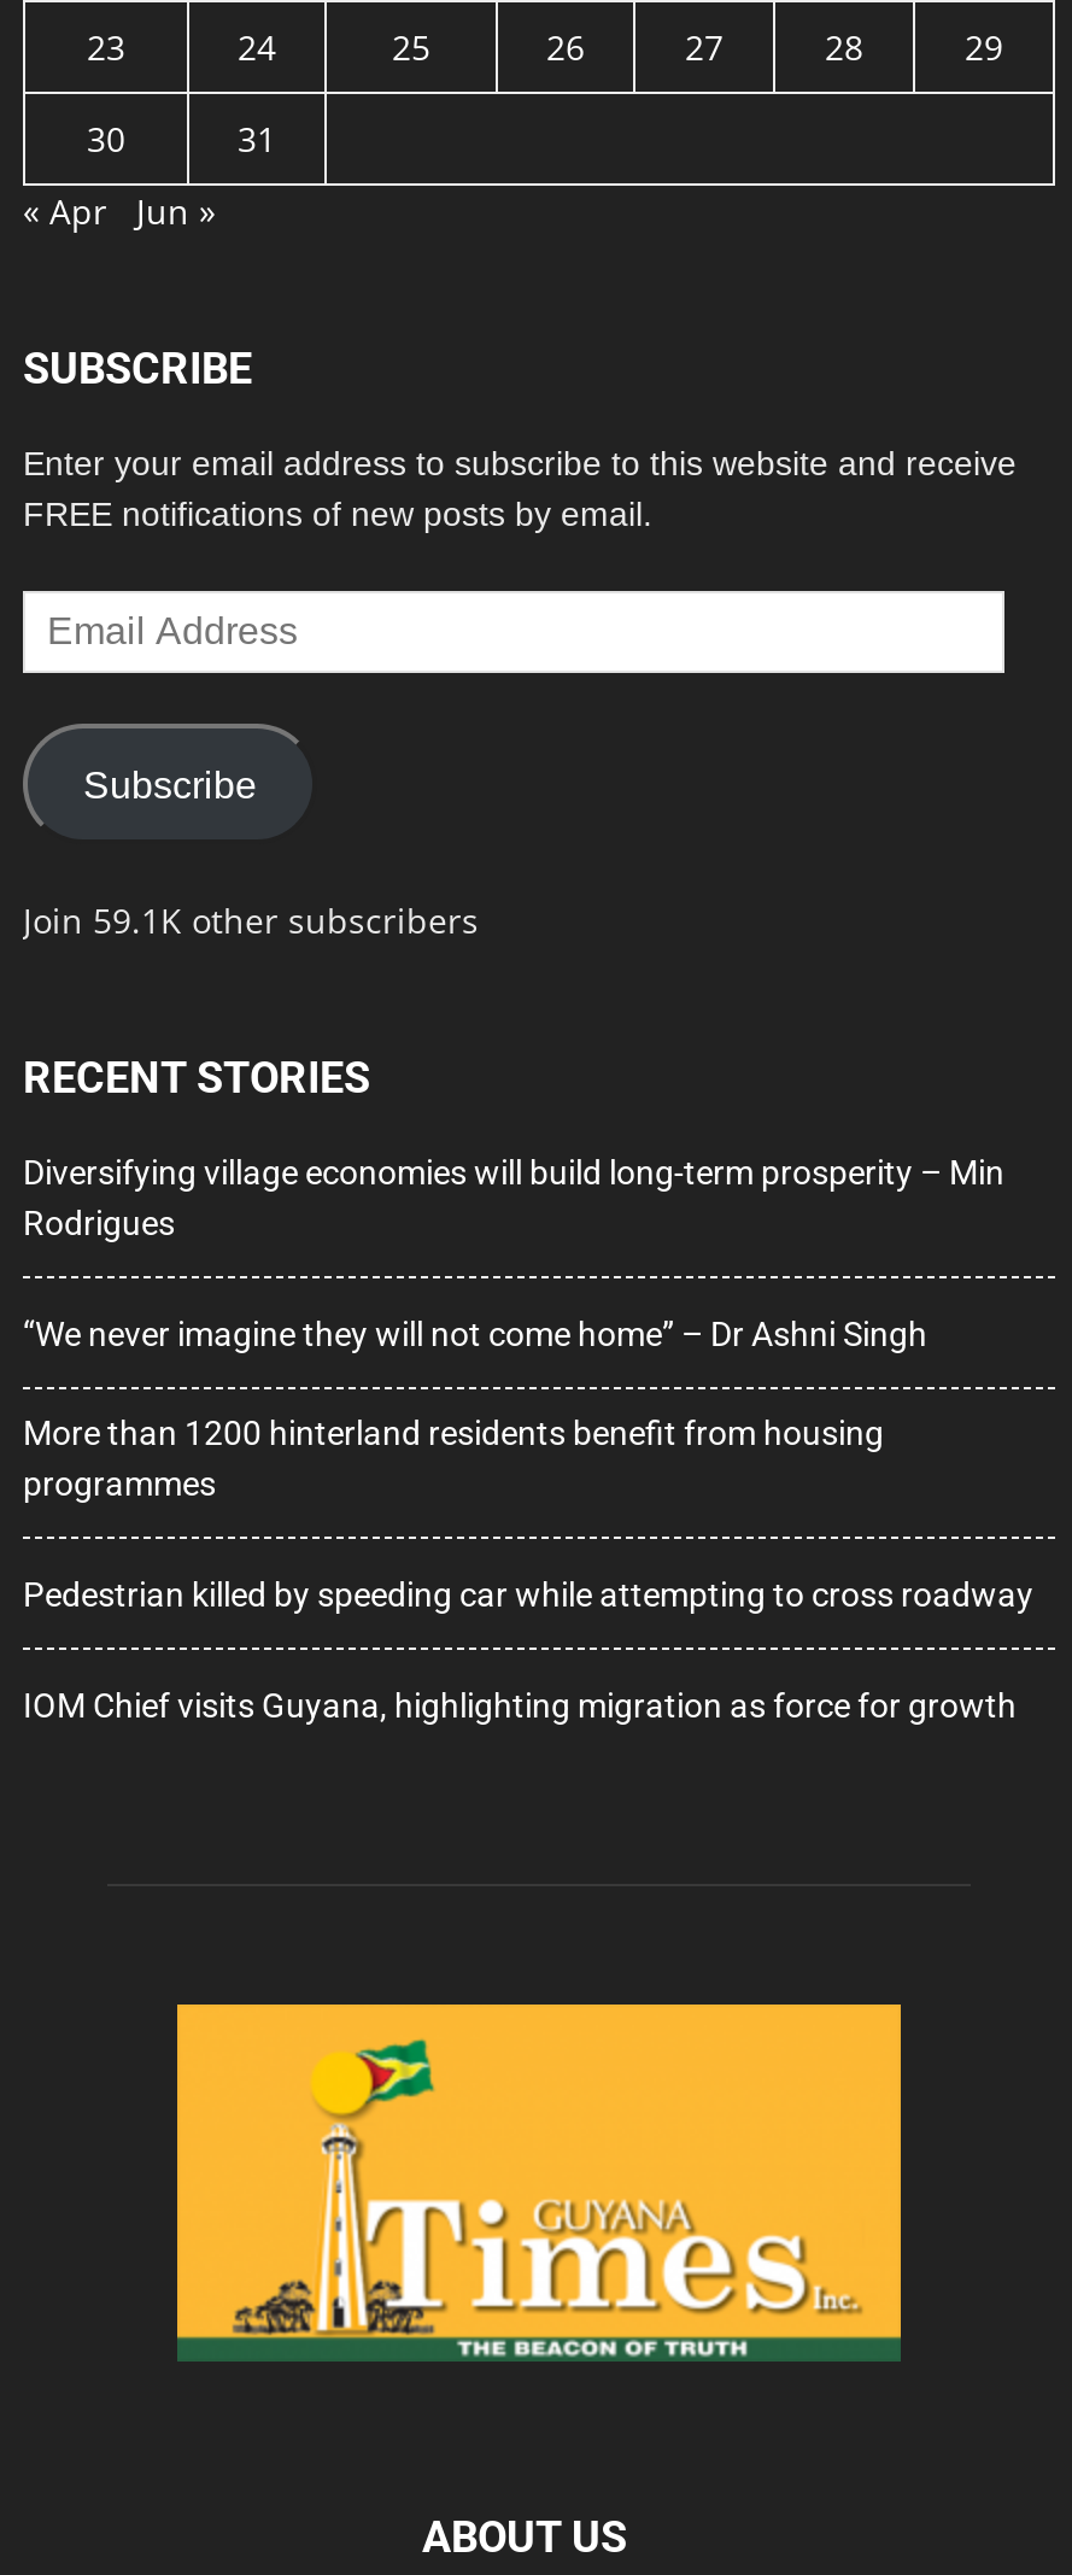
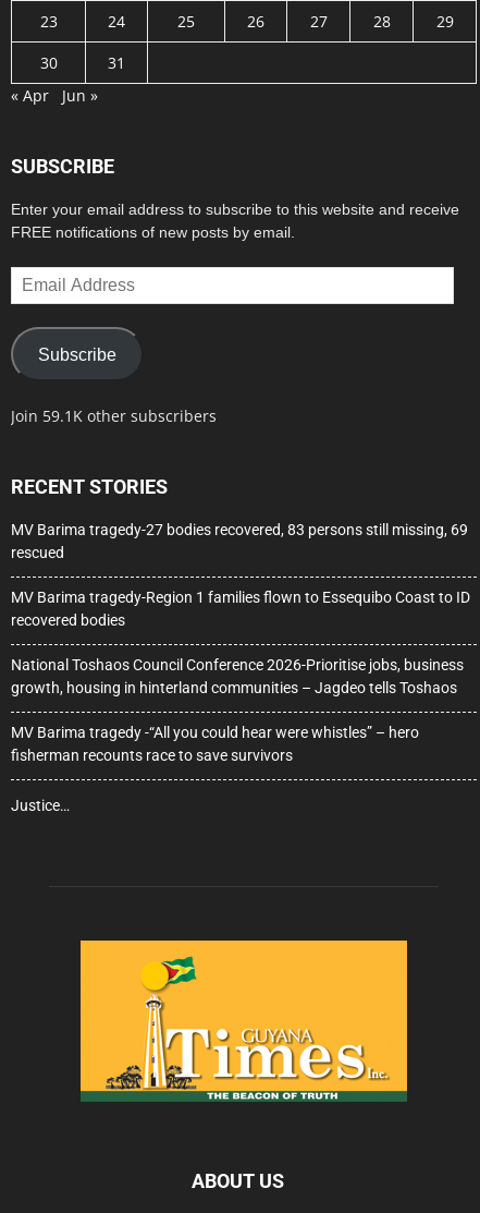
- Diversifying village economies will build long-term prosperity – Min
- Rodrigues
+ MV Barima tragedy-27 bodies recovered, 83 persons still missing, 69
+ rescued

- “We never imagine they will not come home” – Dr Ashni Singh
+ MV Barima tragedy-Region 1 families flown to Essequibo Coast to ID
+ recovered bodies

- More than 1200 hinterland residents benefit from housing
- programmes
+ National Toshaos Council Conference 2026-Prioritise jobs, business
+ growth, housing in hinterland communities – Jagdeo tells Toshaos

- Pedestrian killed by speeding car while attempting to cross roadway
+ MV Barima tragedy -“All you could hear were whistles” – hero
+ fisherman recounts race to save survivors

- IOM Chief visits Guyana, highlighting migration as force for growth
+ Justice…
